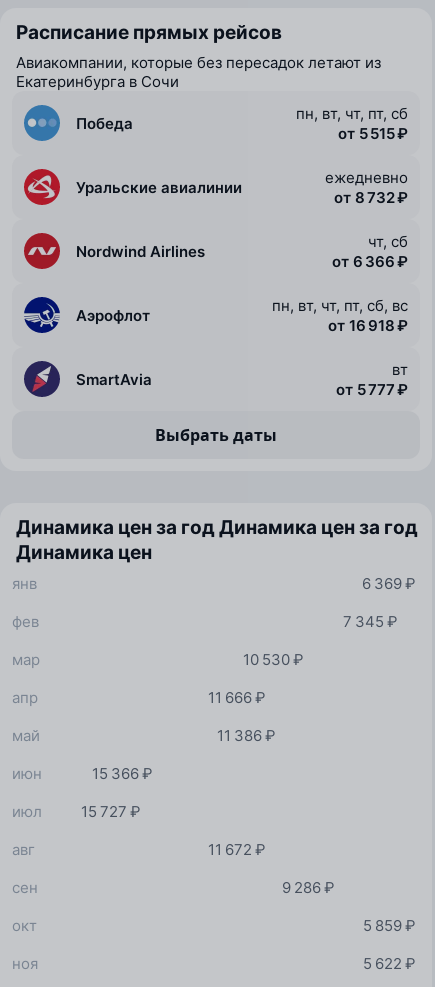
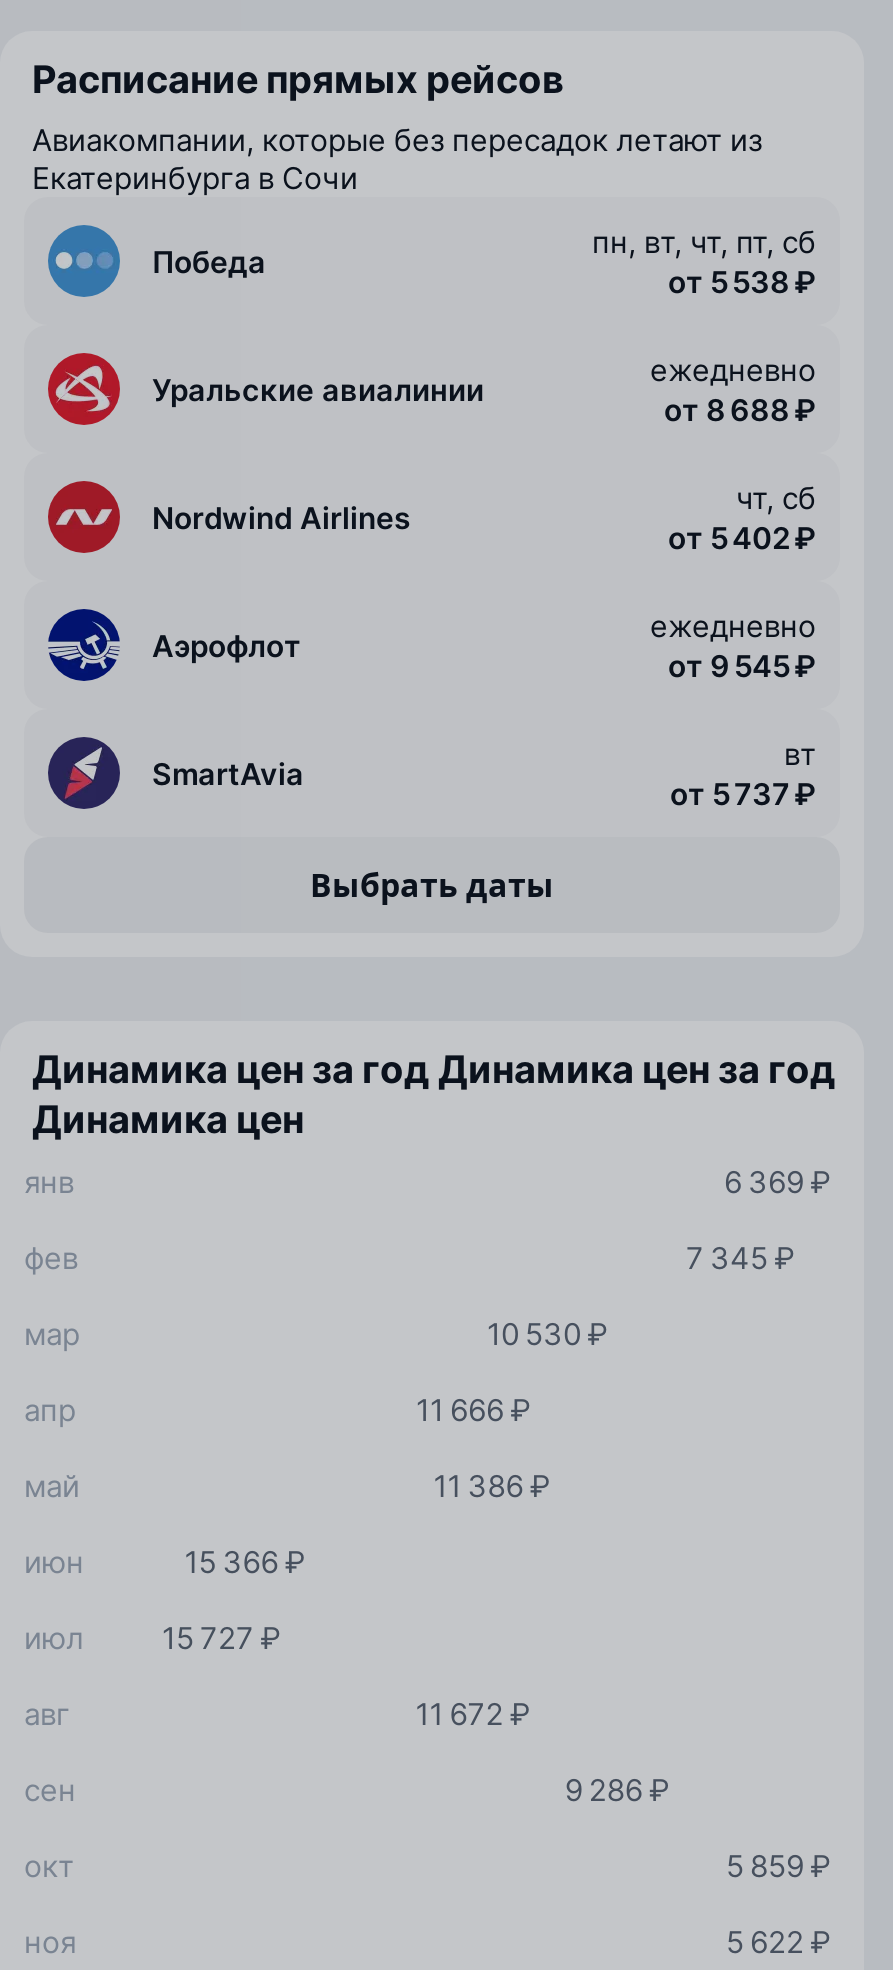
- от 5 515 ₽
+ от 5 538 ₽

- от 8 732 ₽
+ от 8 688 ₽

- от 6 366 ₽
+ от 5 402 ₽

- пн, вт, чт, пт, сб, вс
- от 16 918 ₽
+ ежедневно
+ от 9 545 ₽

- от 5 777 ₽
+ от 5 737 ₽
